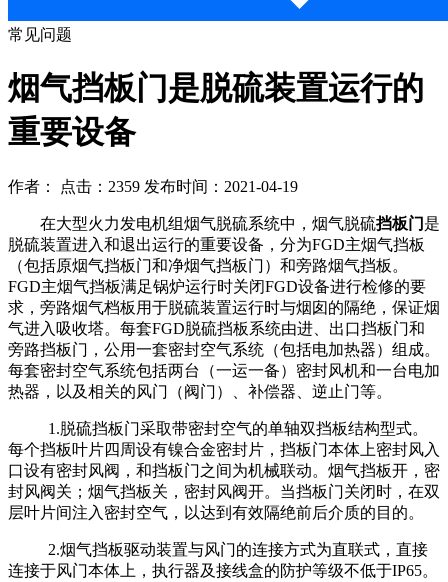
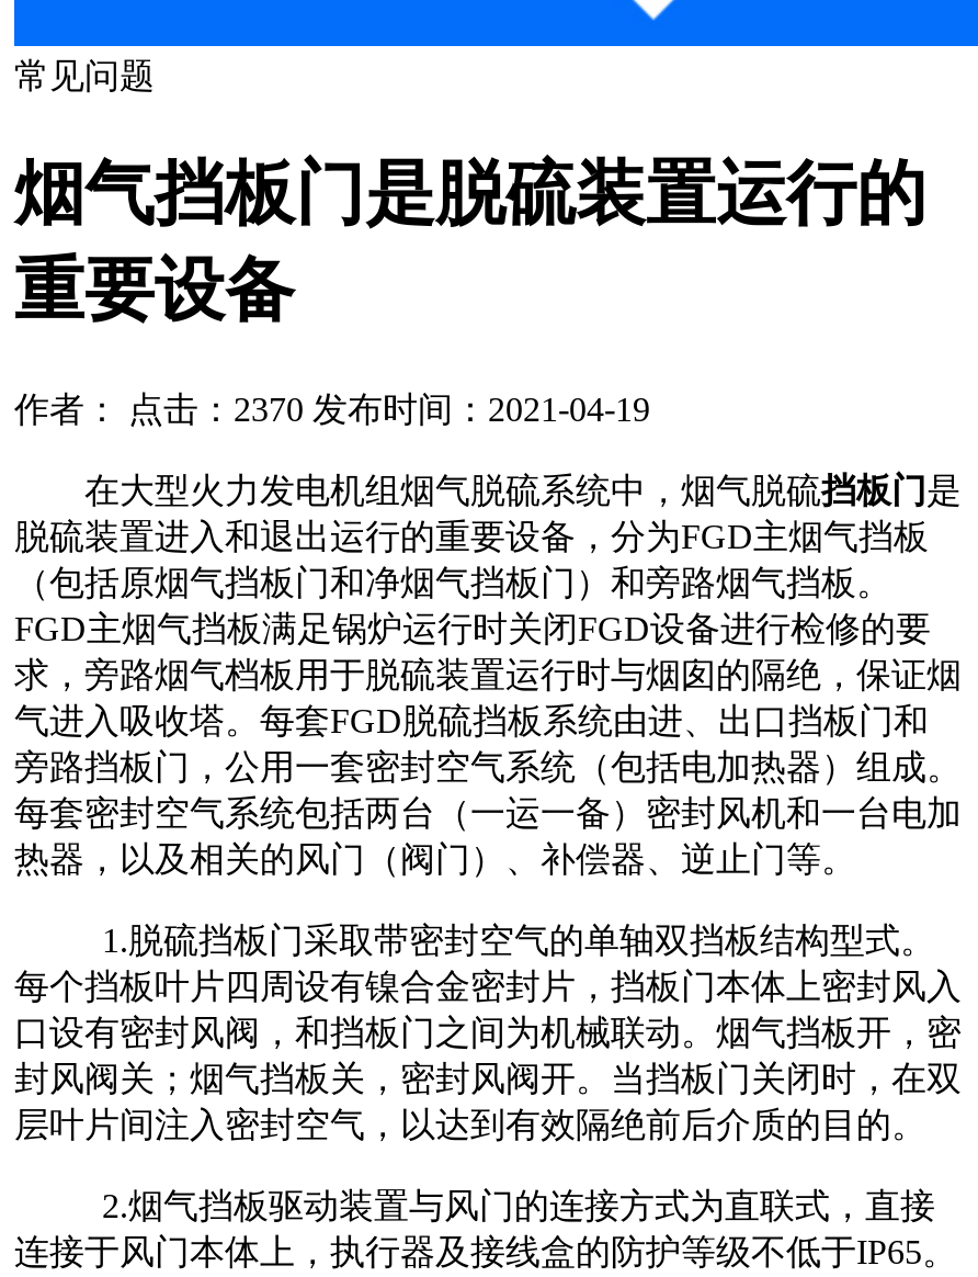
- 作者： 点击：2359 发布时间：2021-04-19
+ 作者： 点击：2370 发布时间：2021-04-19
